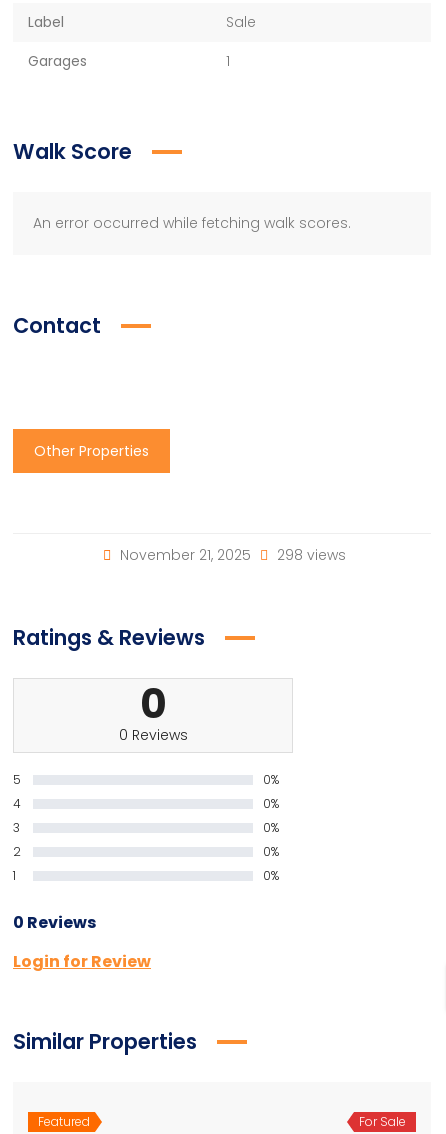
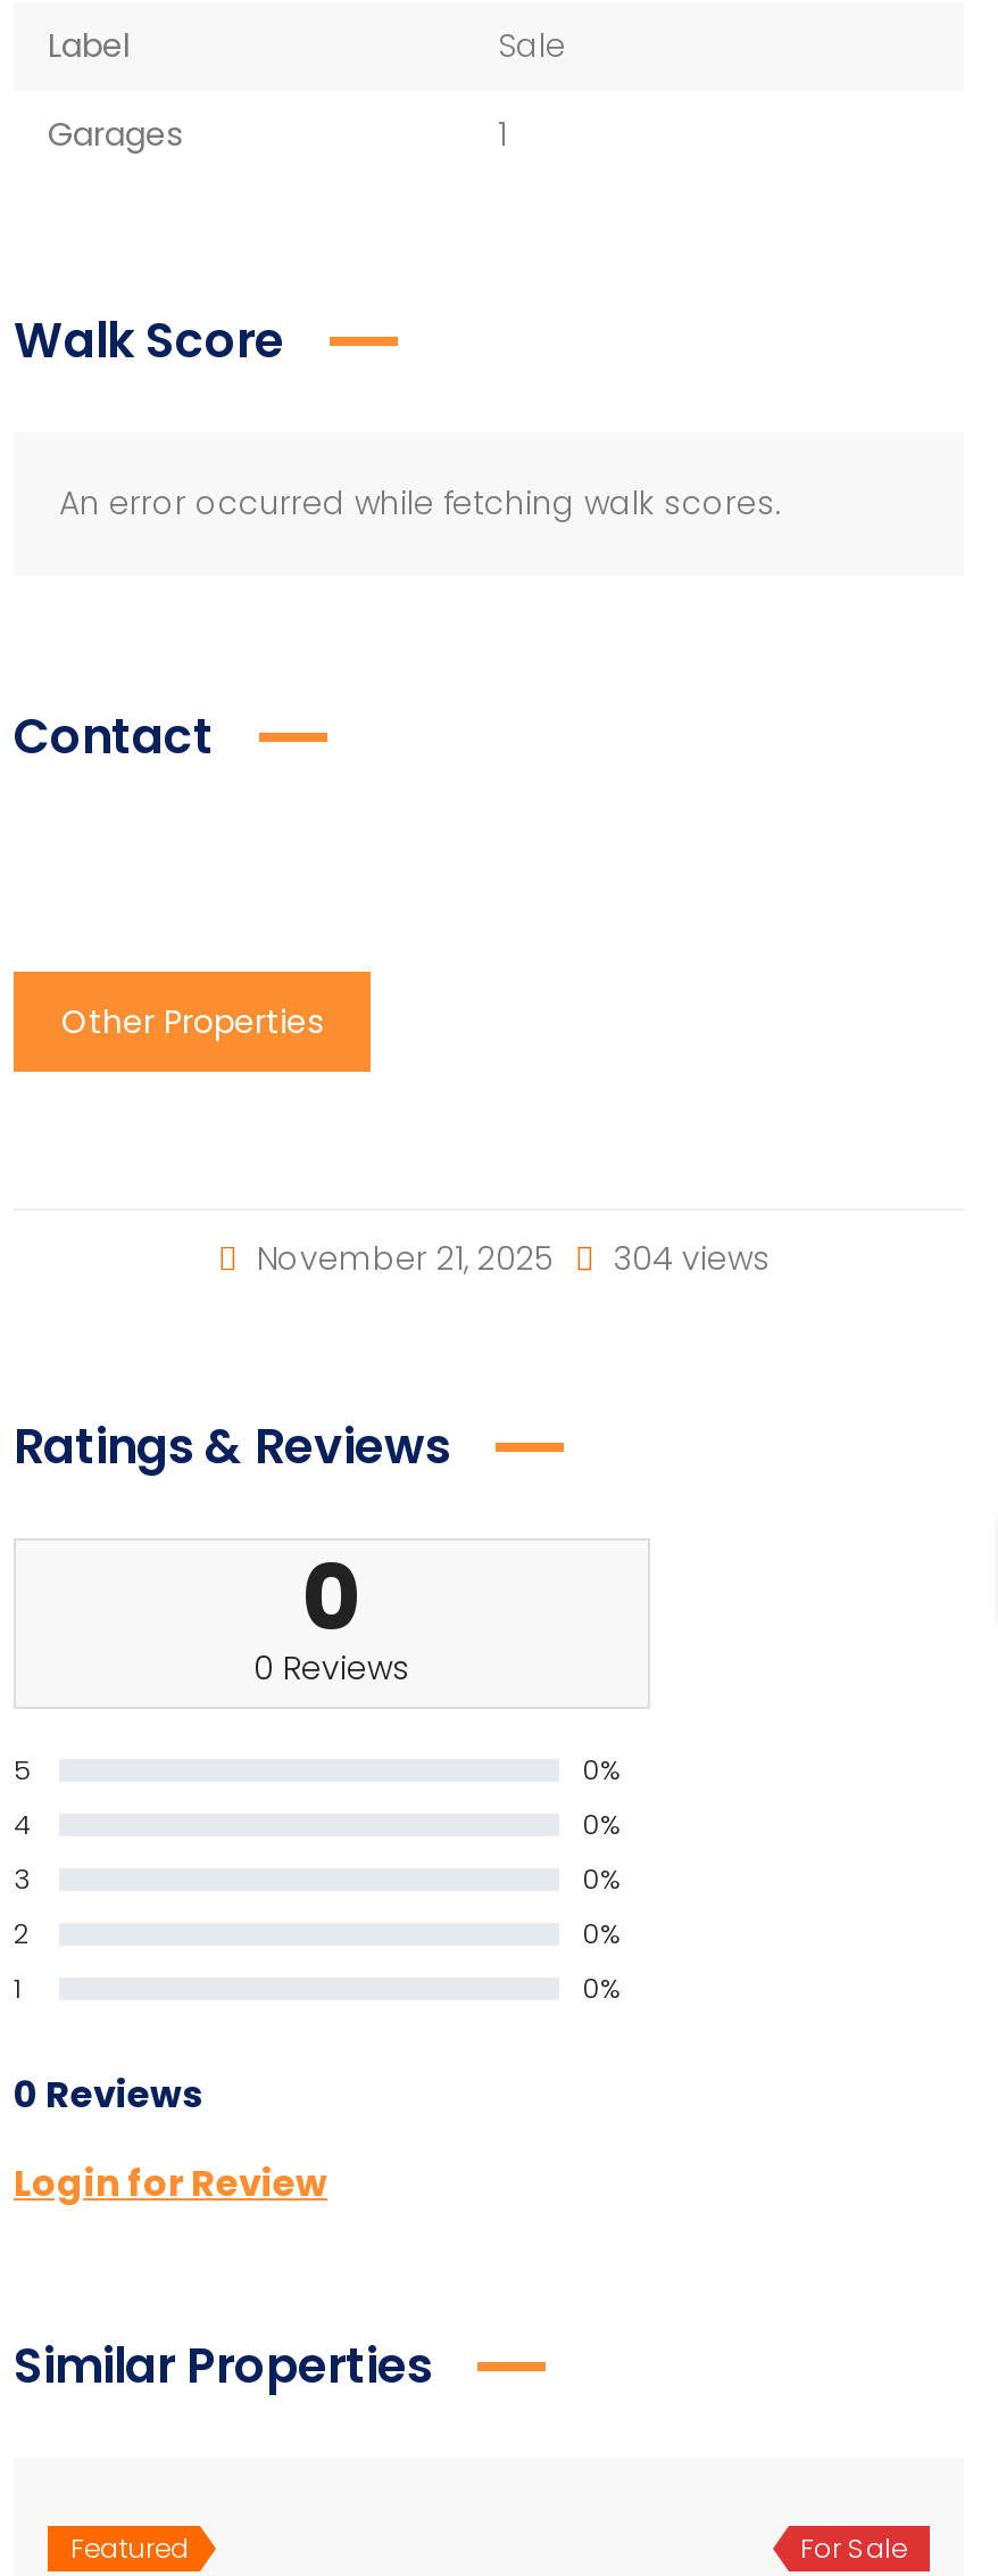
- November 21, 2025 298 views
+ November 21, 2025 304 views
